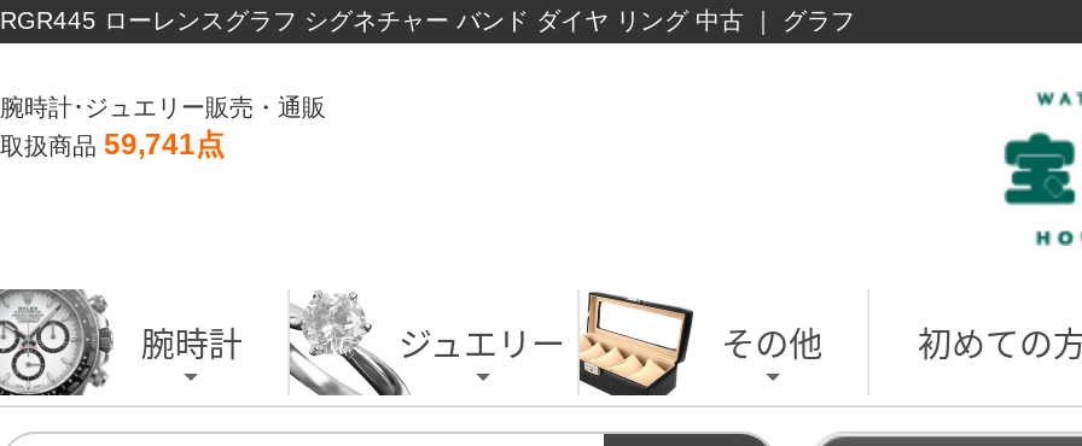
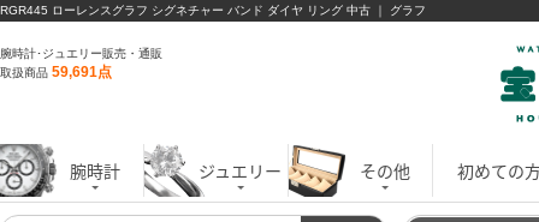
- 取扱商品59,741点
+ 取扱商品59,691点
